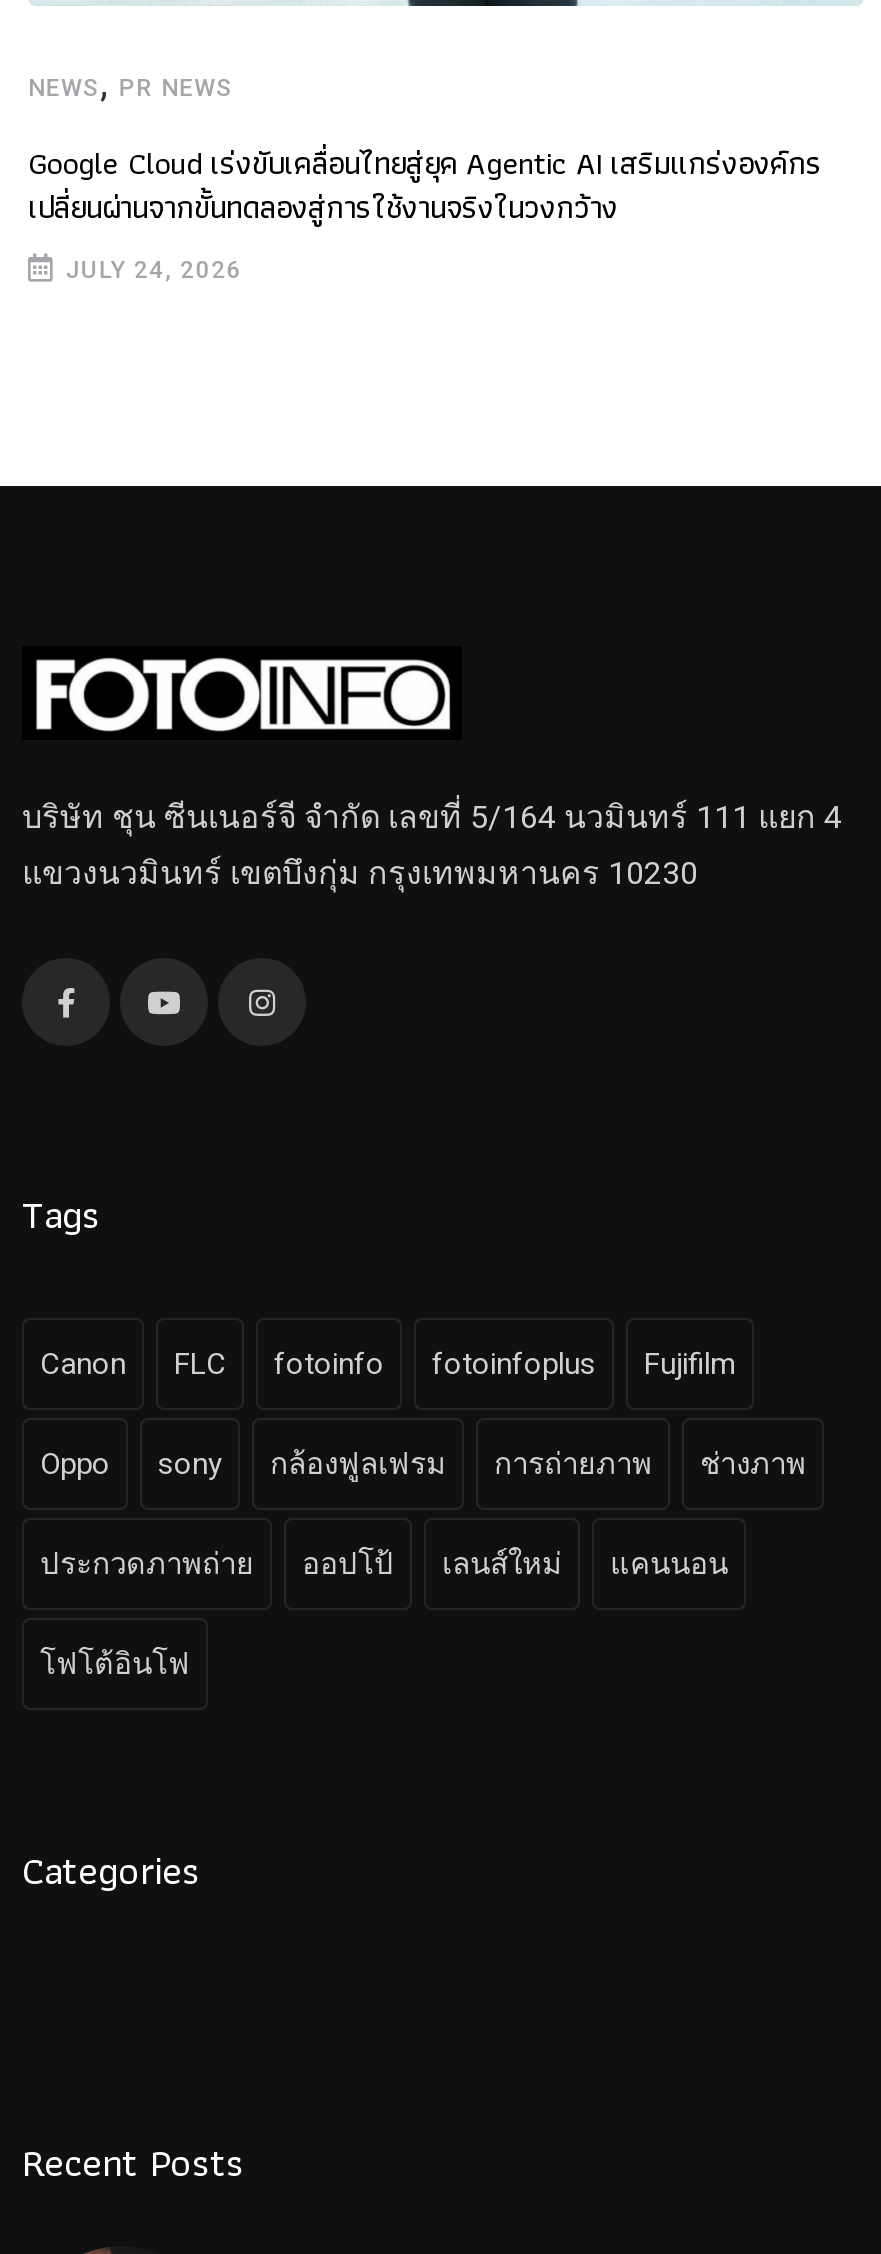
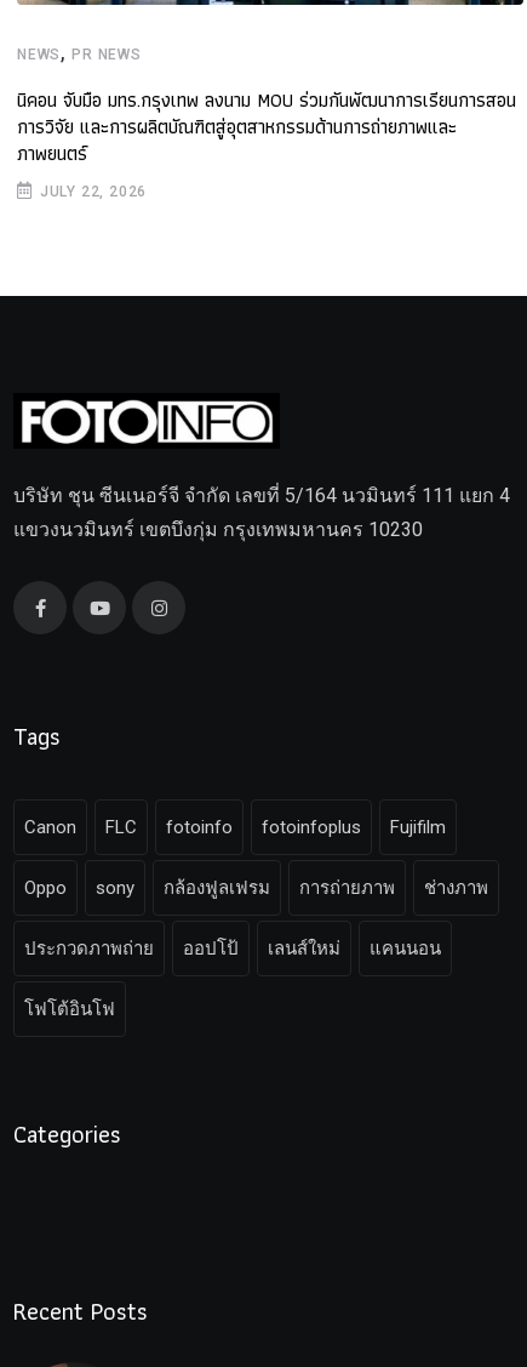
- Google Cloud เร่งขับเคลื่อนไทยสู่ยุค Agentic AI เสริมแกร่งองค์กร
- เปลี่ยนผ่านจากขั้นทดลองสู่การใช้งานจริงในวงกว้าง
+ นิคอน จับมือ มทร.กรุงเทพ ลงนาม MOU ร่วมกันพัฒนาการเรียนการสอน
+ การวิจัย และการผลิตบัณฑิตสู่อุตสาหกรรมด้านการถ่ายภาพและ
+ ภาพยนตร์

- JULY 24, 2026
+ JULY 22, 2026
